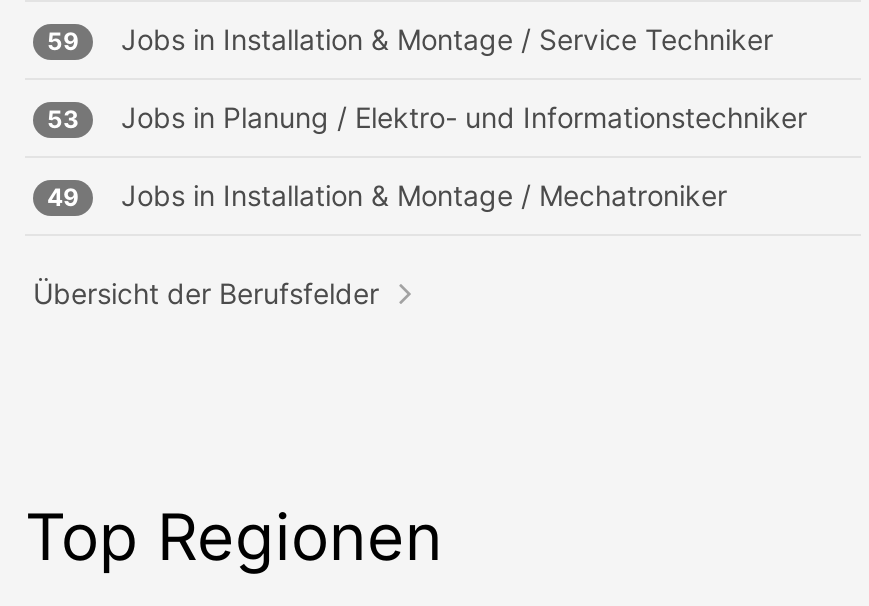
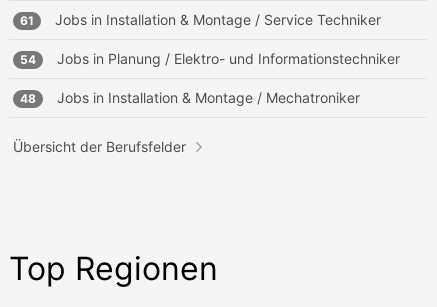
- 59 Jobs in Installation & Montage / Service Techniker
+ 61 Jobs in Installation & Montage / Service Techniker

- 53 Jobs in Planung / Elektro- und Informationstechniker
+ 54 Jobs in Planung / Elektro- und Informationstechniker

- 49 Jobs in Installation & Montage / Mechatroniker
+ 48 Jobs in Installation & Montage / Mechatroniker
